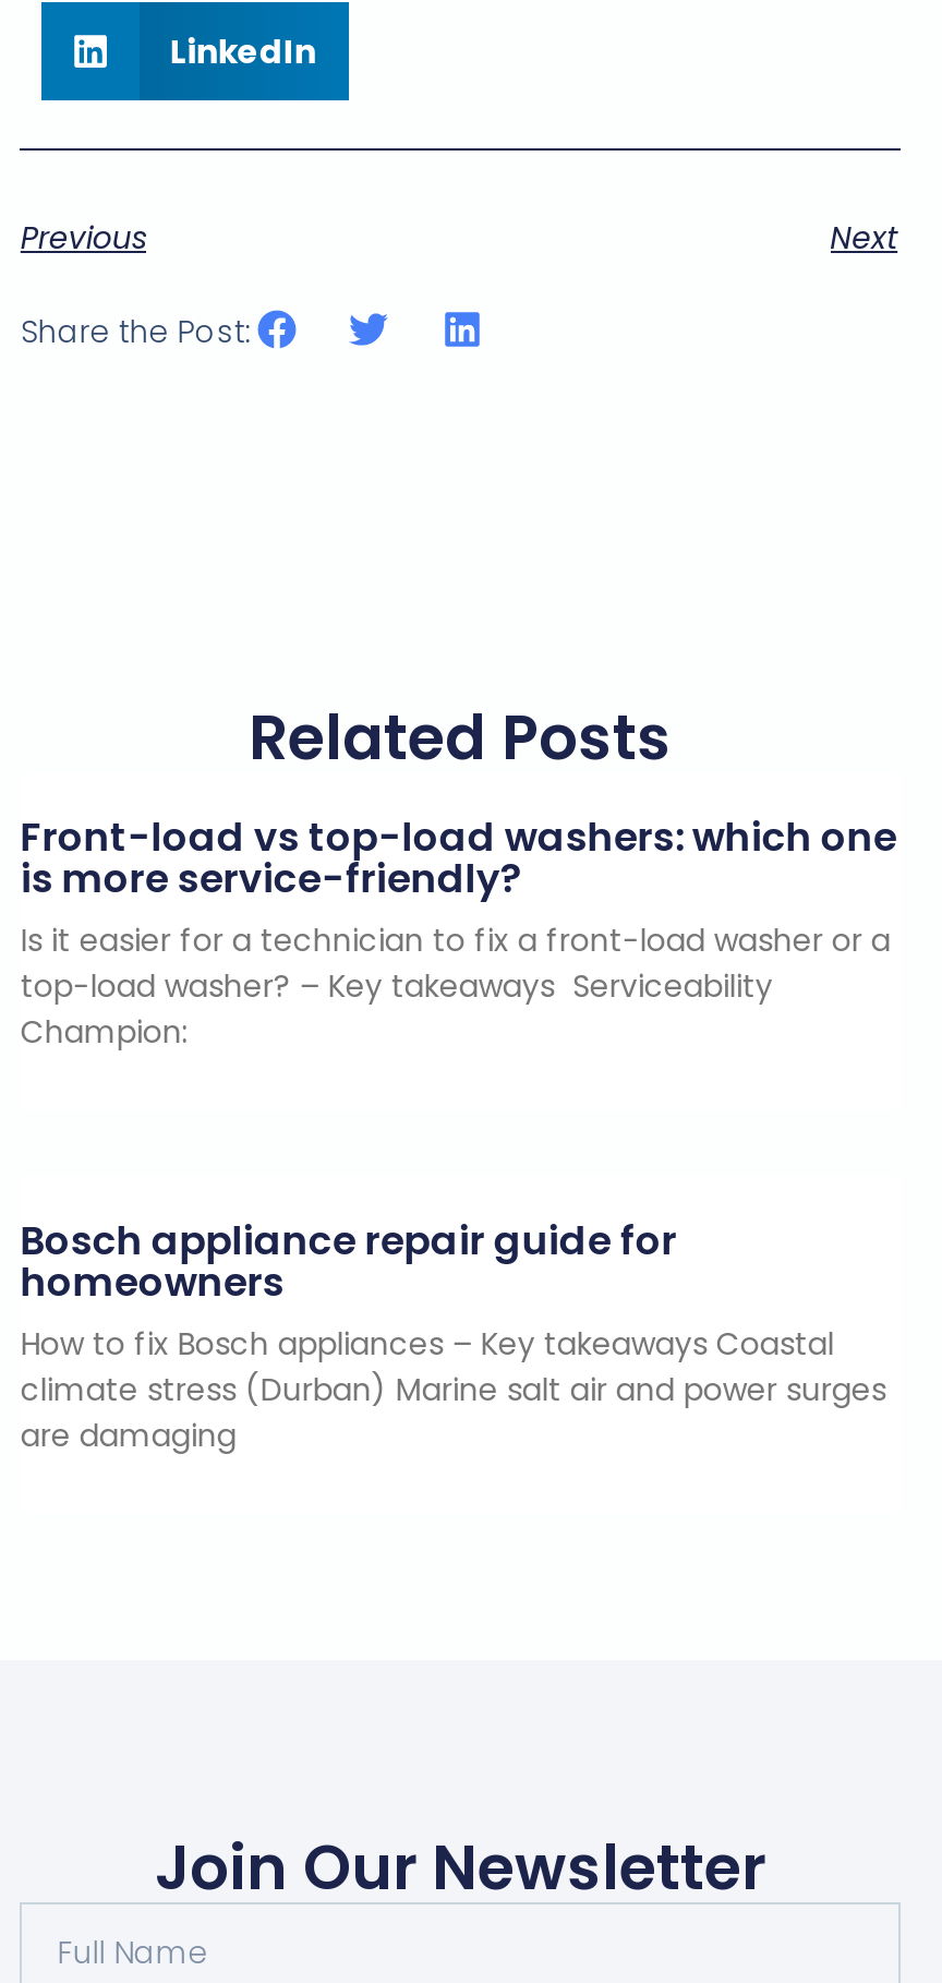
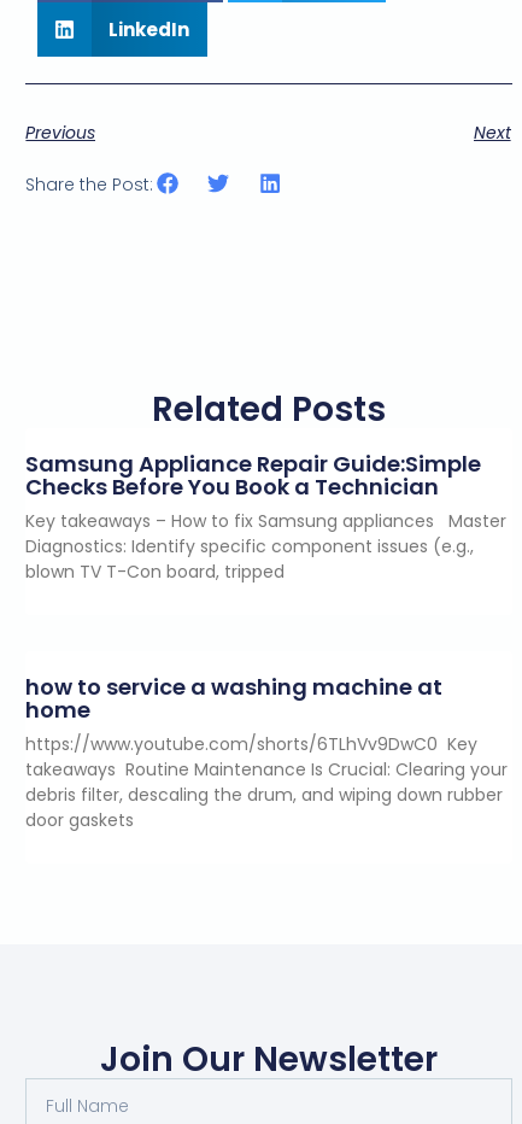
- Front-load vs top-load washers: which one
- is more service-friendly?
- Is it easier for a technician to fix a front-load washer or a
- top-load washer? – Key takeaways Serviceability
- Champion:
+ Samsung Appliance Repair Guide:Simple
+ Checks Before You Book a Technician
+ Key takeaways – How to fix Samsung appliances Master
+ Diagnostics: Identify specific component issues (e.g.,
+ blown TV T-Con board, tripped

- Bosch appliance repair guide for
- homeowners
- How to fix Bosch appliances – Key takeaways Coastal
- climate stress (Durban) Marine salt air and power surges
- are damaging
+ how to service a washing machine at
+ home
+ https://www.youtube.com/shorts/6TLhVv9DwC0 Key
+ takeaways Routine Maintenance Is Crucial: Clearing your
+ debris filter, descaling the drum, and wiping down rubber
+ door gaskets
